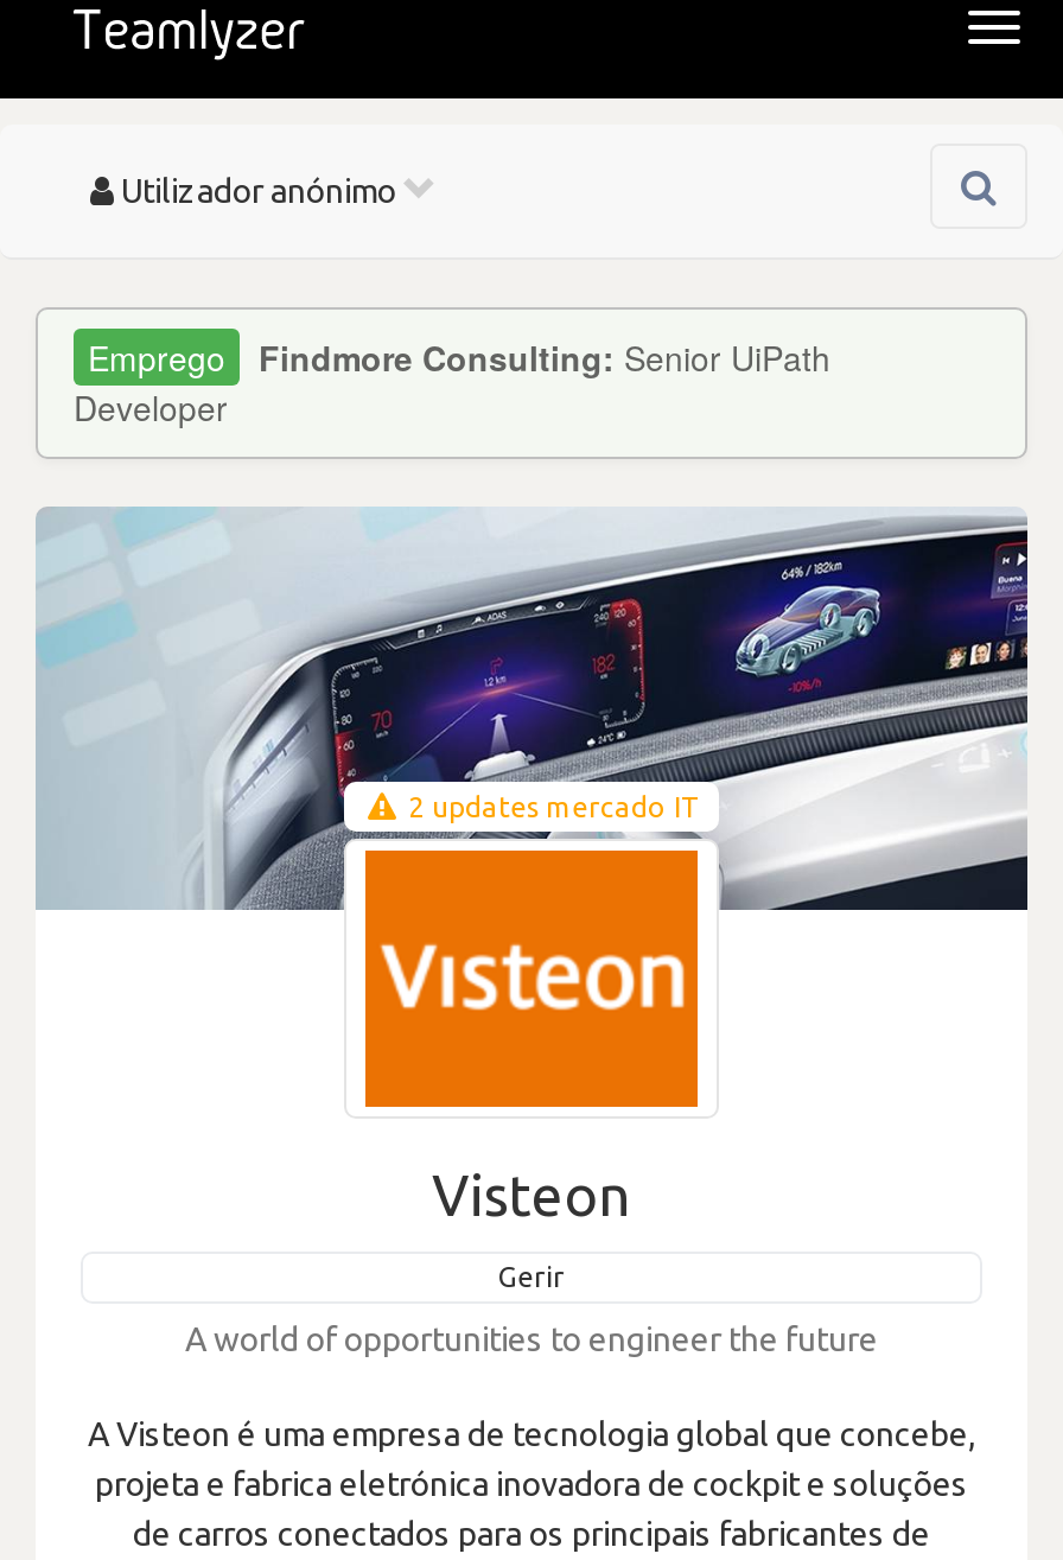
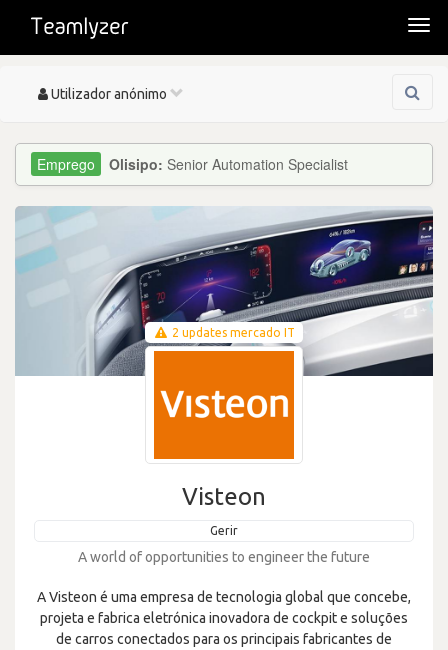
- Findmore Consulting: Senior UiPath
- Developer
+ Olisipo: Senior Automation Specialist
